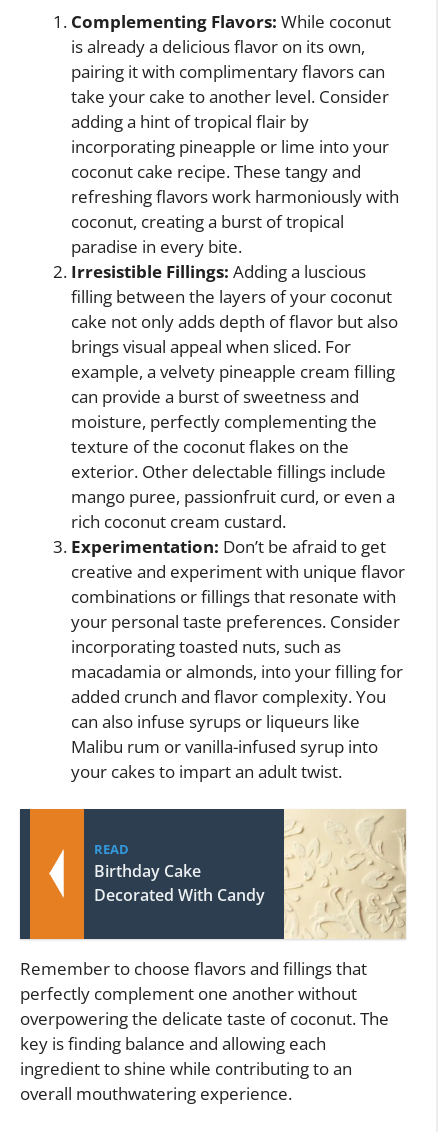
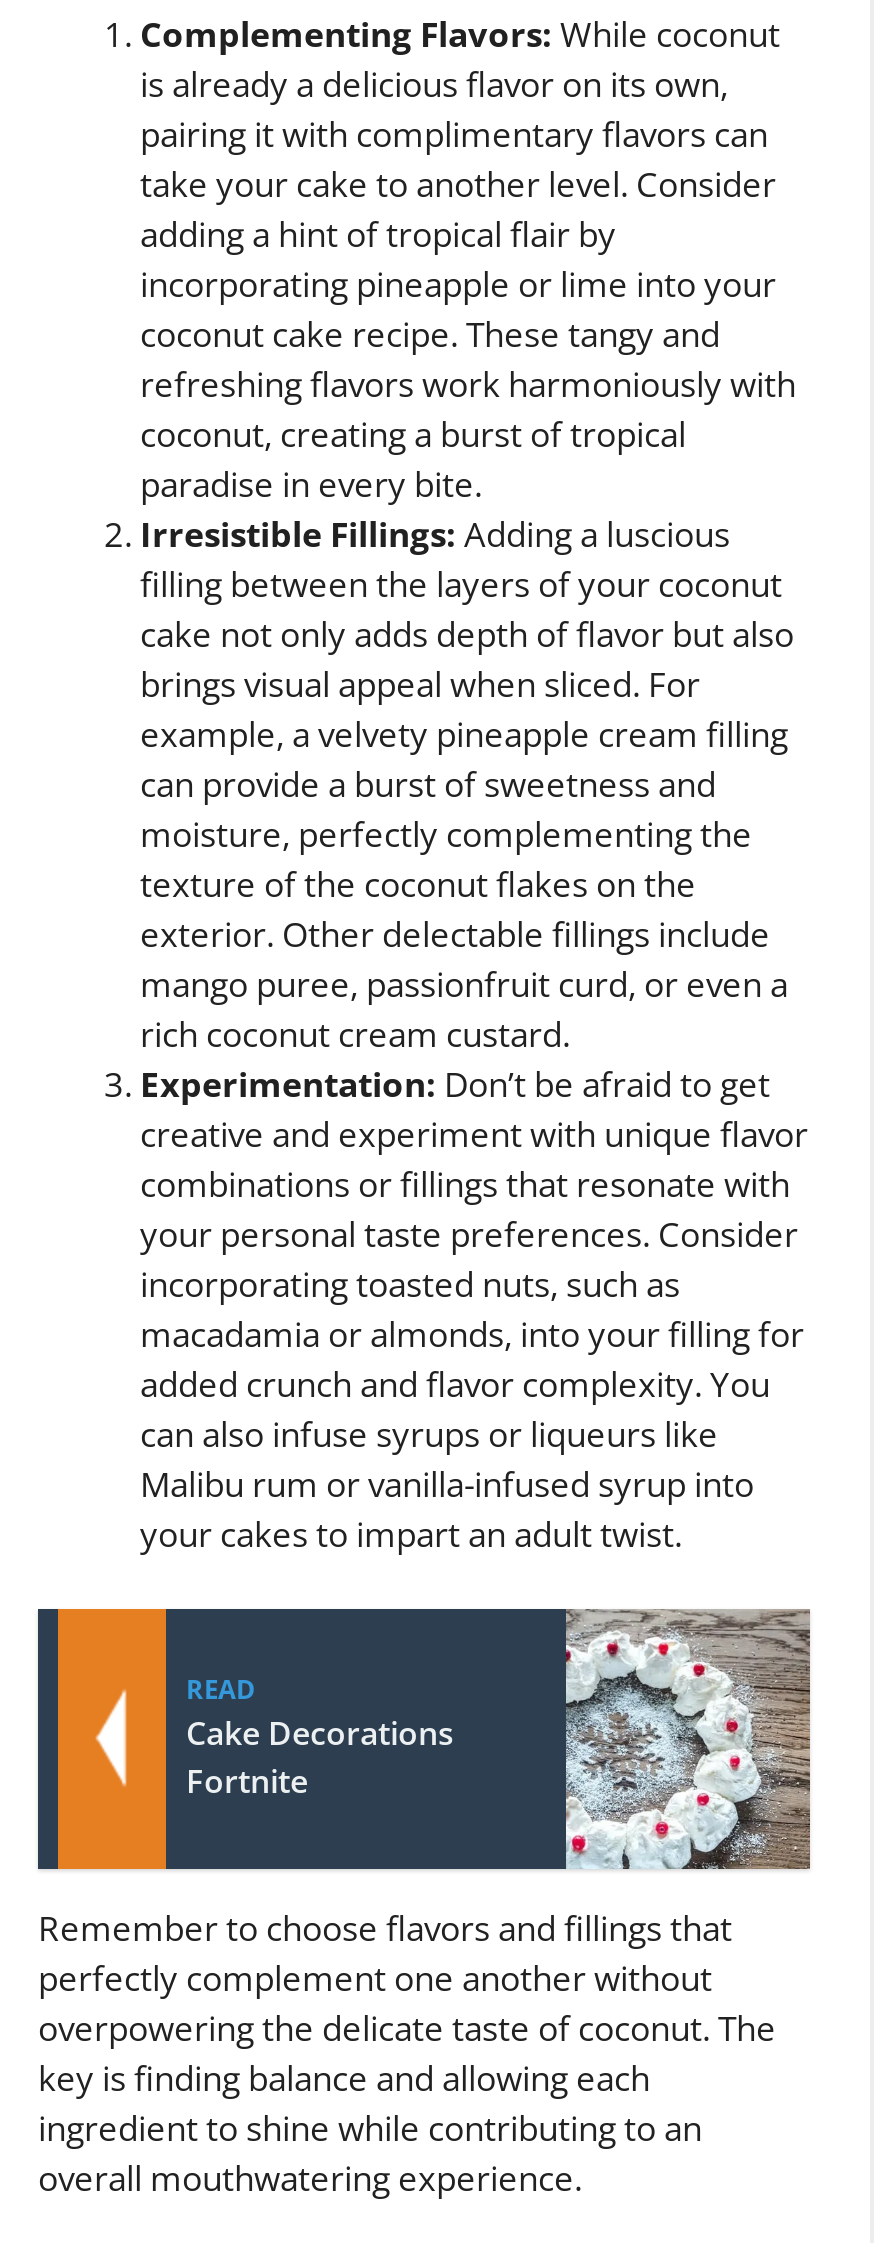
- [image]
+ [image]

- Birthday Cake
- Decorated With Candy
+ Cake Decorations
+ Fortnite
